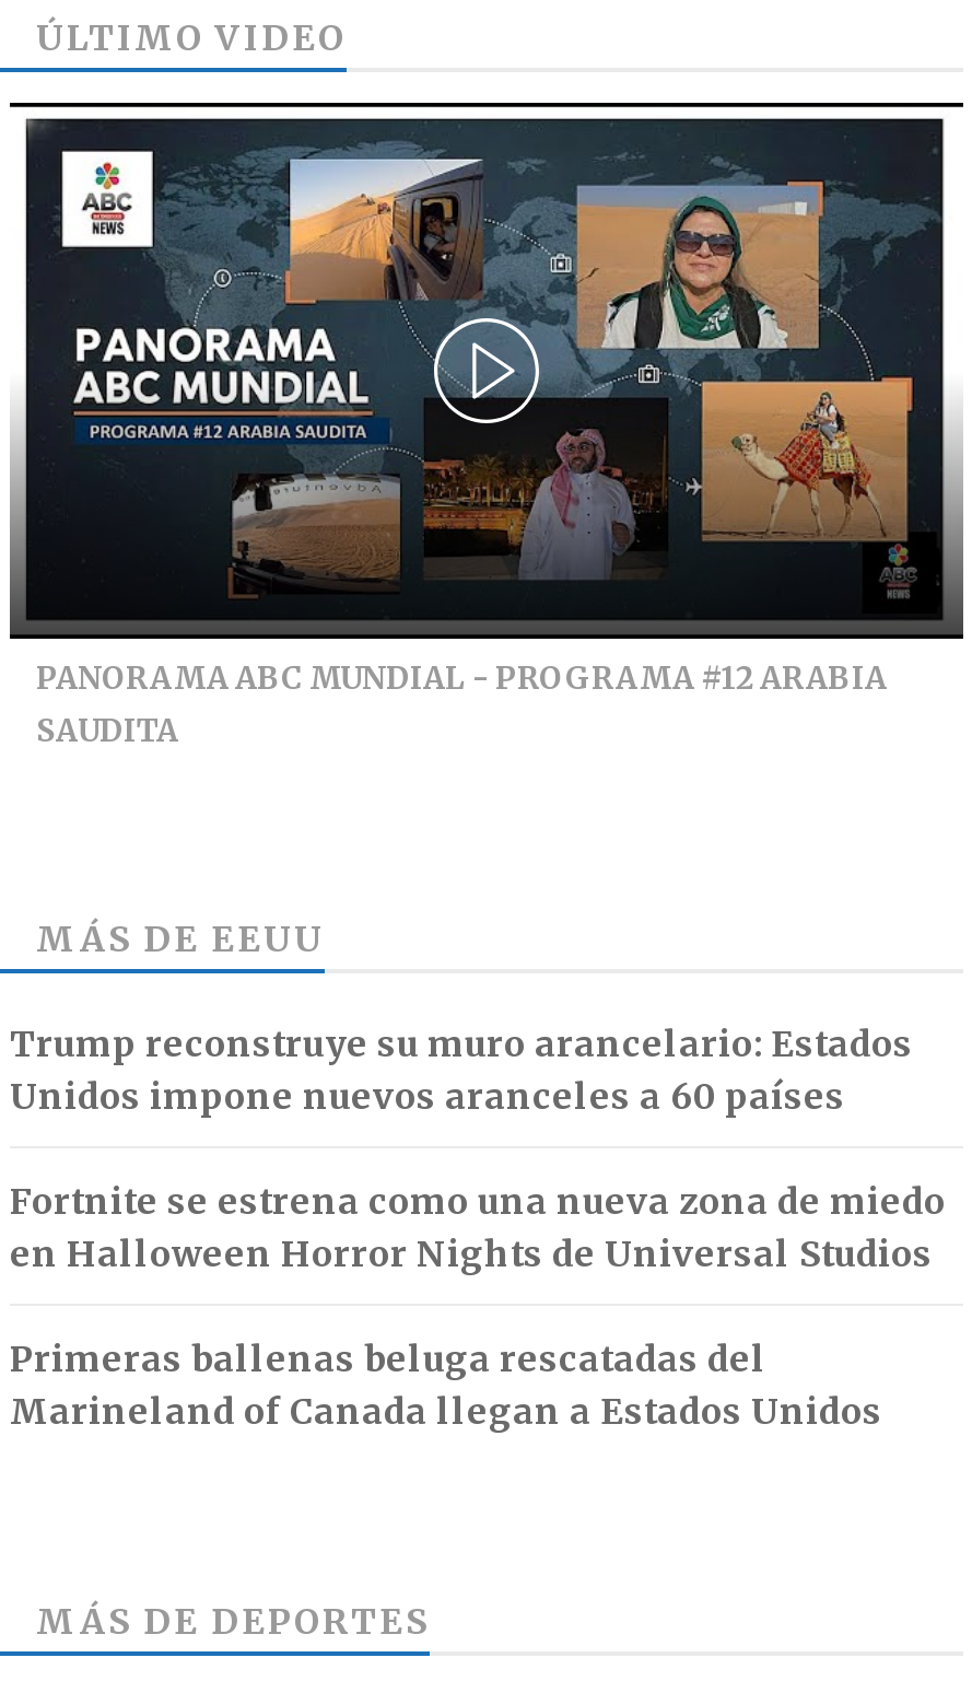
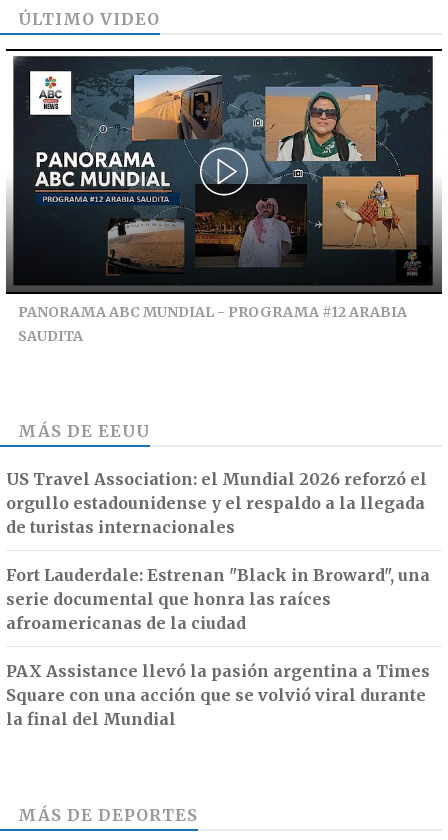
- Trump reconstruye su muro arancelario: Estados
- Unidos impone nuevos aranceles a 60 países
+ US Travel Association: el Mundial 2026 reforzó el
+ orgullo estadounidense y el respaldo a la llegada
+ de turistas internacionales

- Fortnite se estrena como una nueva zona de miedo
- en Halloween Horror Nights de Universal Studios
+ Fort Lauderdale: Estrenan "Black in Broward", una
+ serie documental que honra las raíces
+ afroamericanas de la ciudad

- Primeras ballenas beluga rescatadas del
- Marineland of Canada llegan a Estados Unidos
+ PAX Assistance llevó la pasión argentina a Times
+ Square con una acción que se volvió viral durante
+ la final del Mundial
